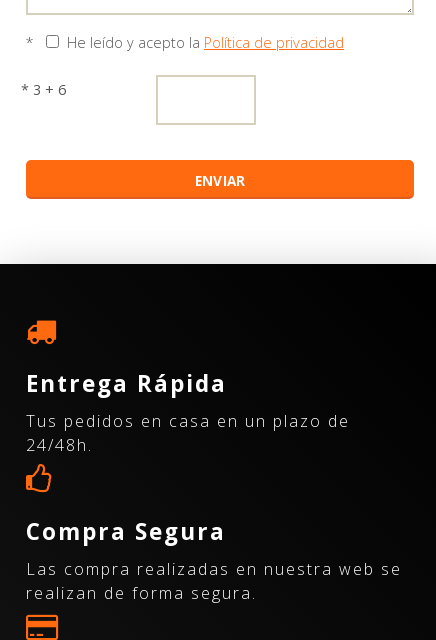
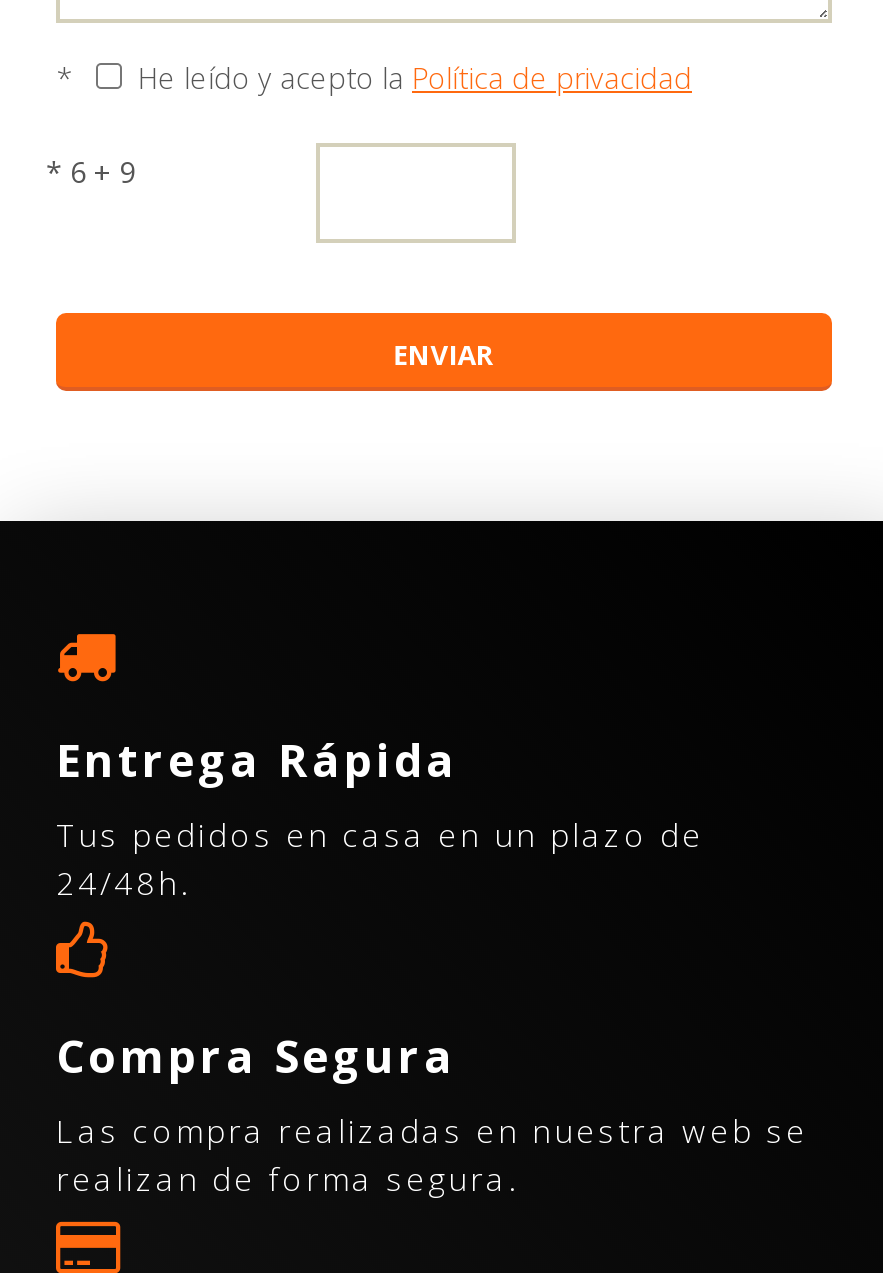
- * 3 + 6
+ * 6 + 9
